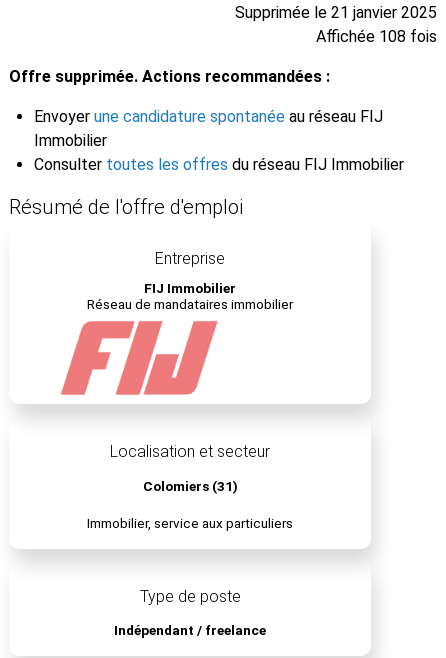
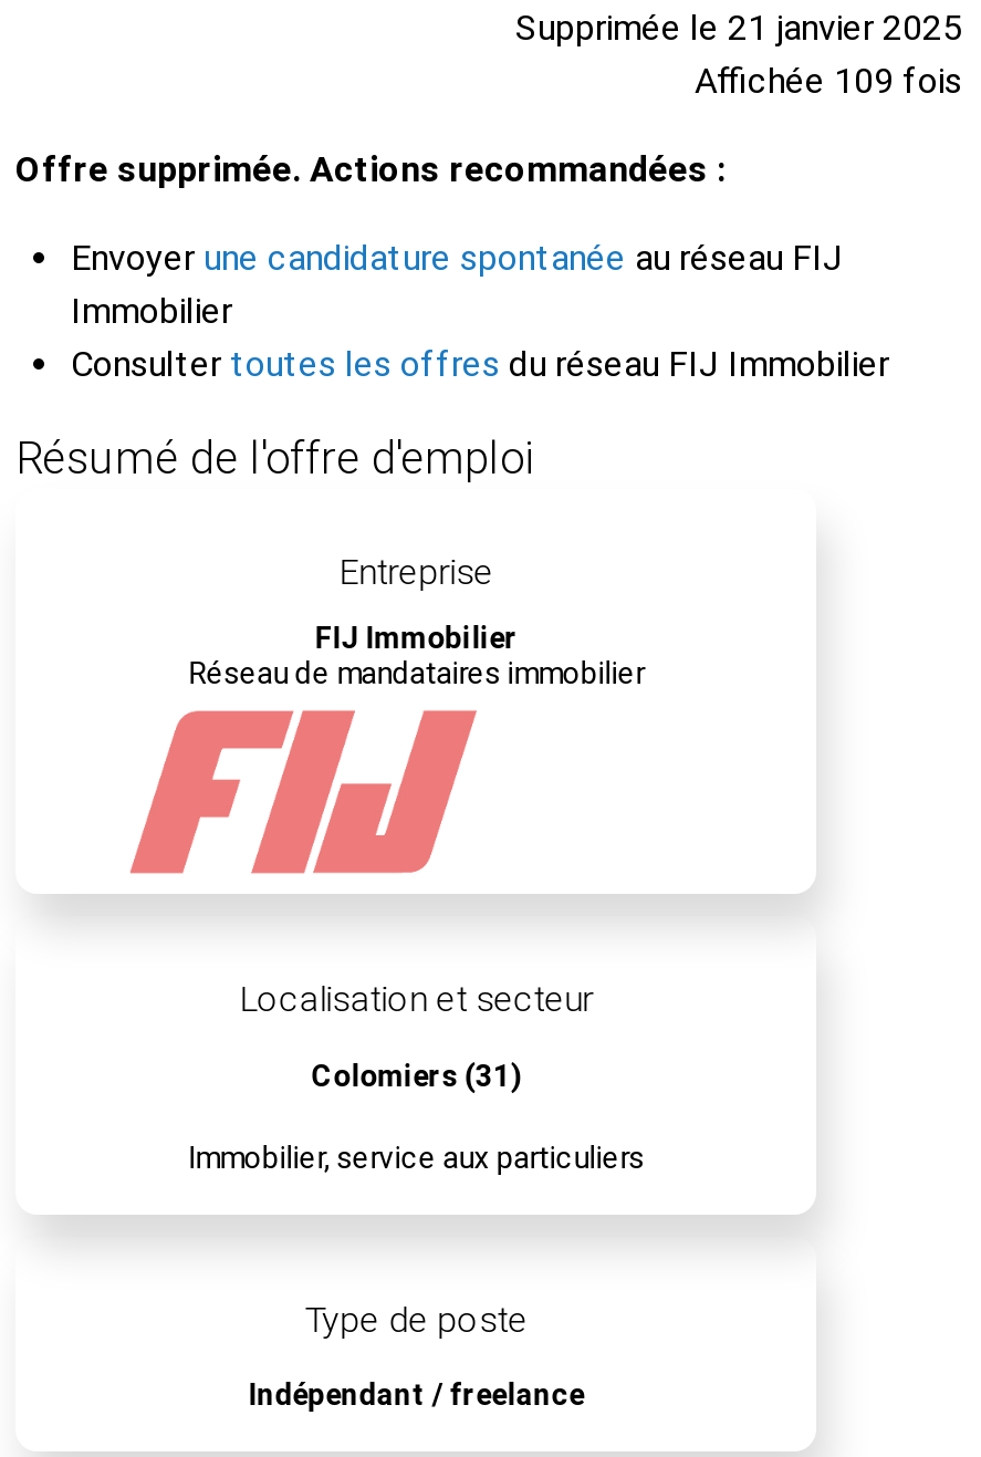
- Affichée 108 fois
+ Affichée 109 fois
